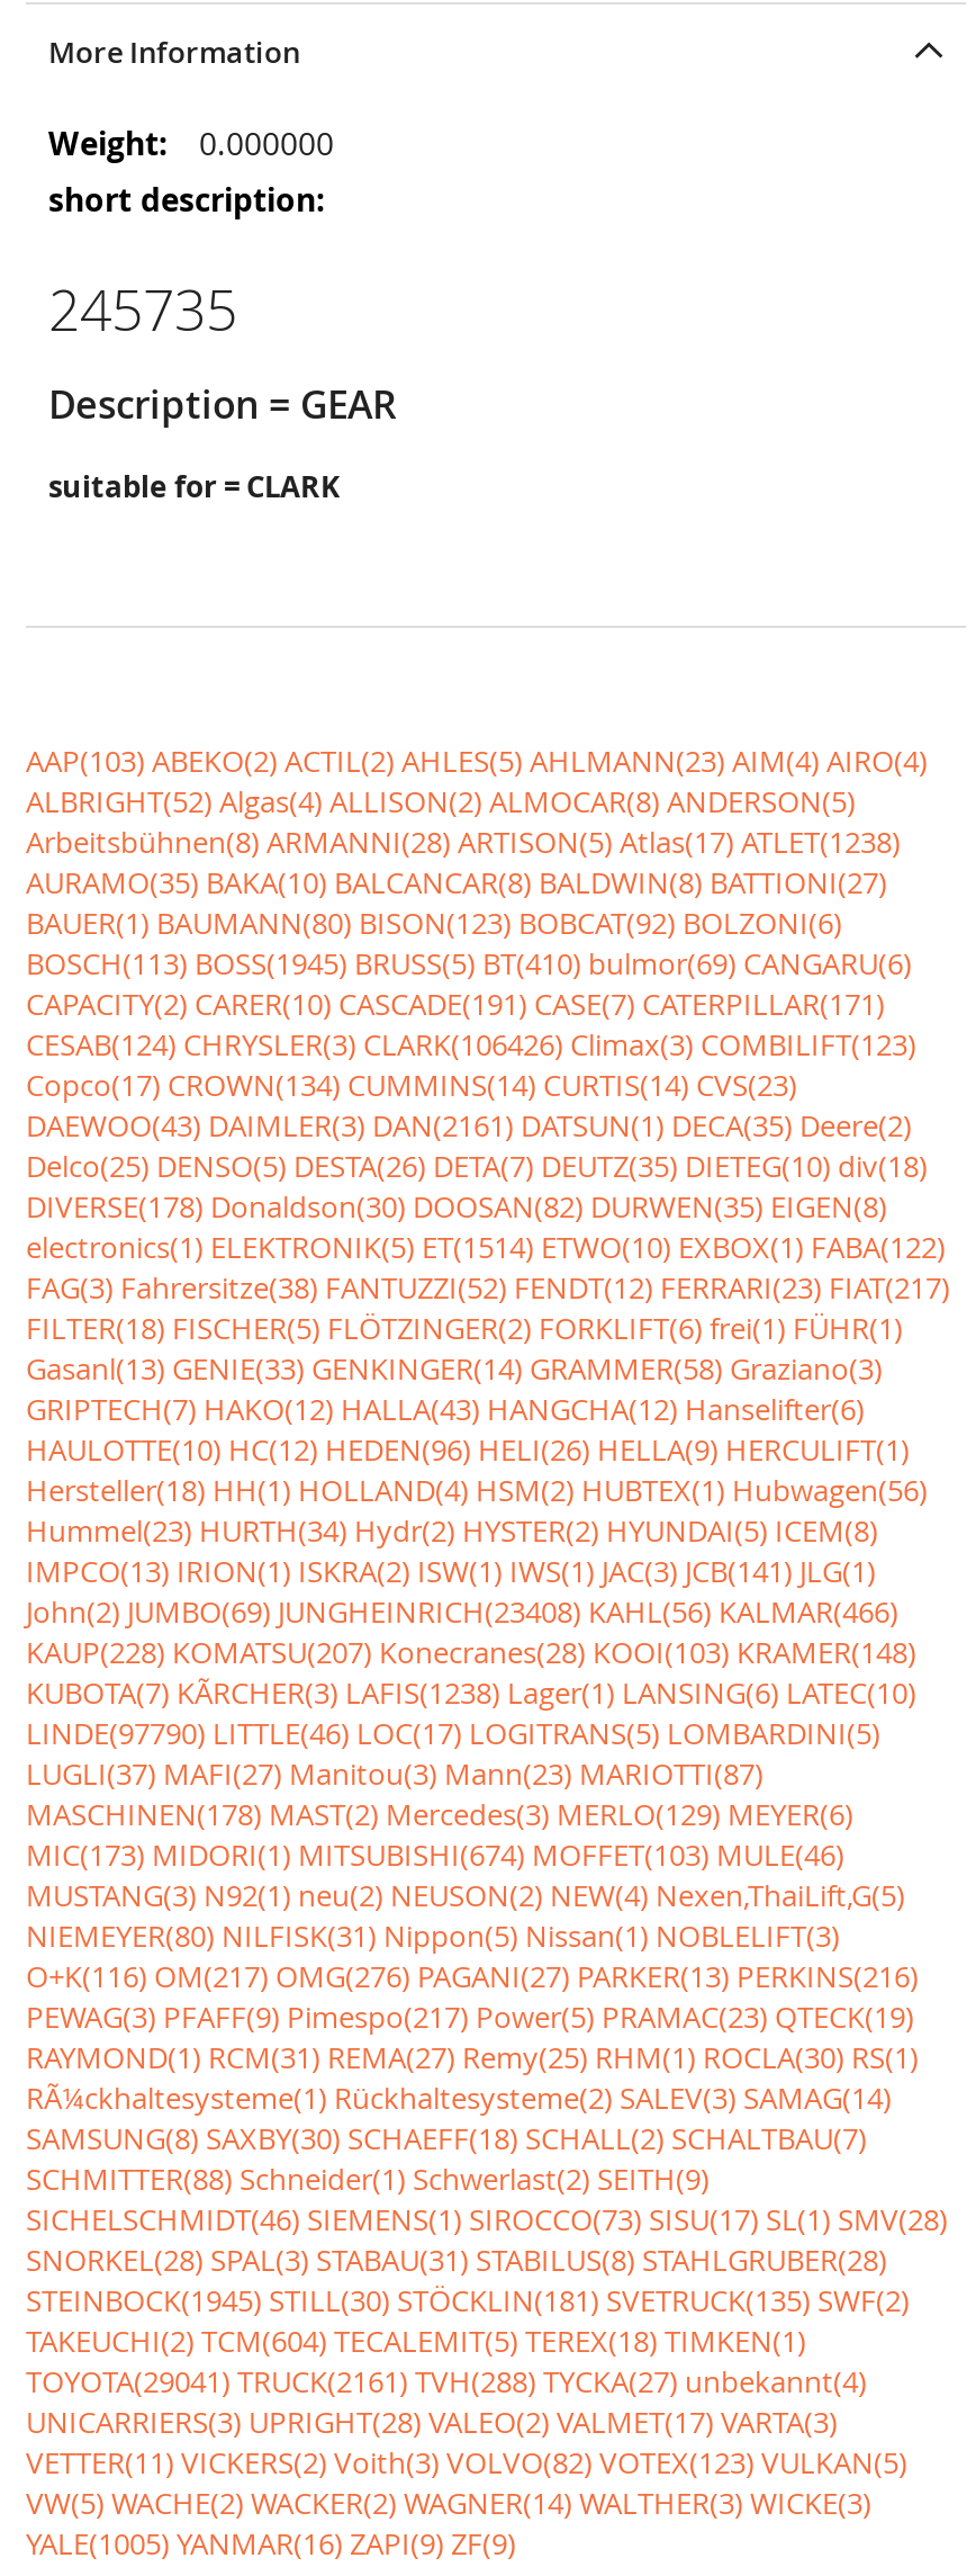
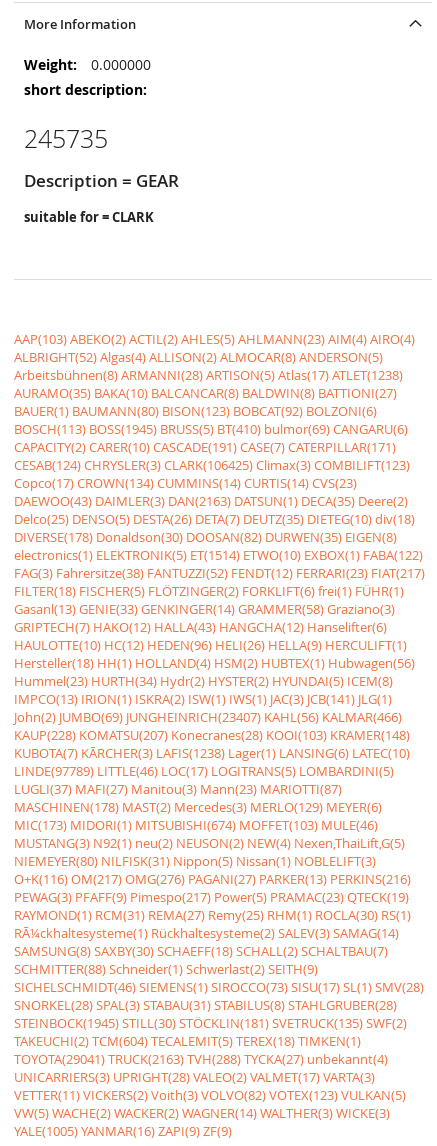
- CESAB(124) CHRYSLER(3) CLARK(106426) Climax(3) COMBILIFT(123)
+ CESAB(124) CHRYSLER(3) CLARK(106425) Climax(3) COMBILIFT(123)

- DAEWOO(43) DAIMLER(3) DAN(2161) DATSUN(1) DECA(35) Deere(2)
+ DAEWOO(43) DAIMLER(3) DAN(2163) DATSUN(1) DECA(35) Deere(2)

- John(2) JUMBO(69) JUNGHEINRICH(23408) KAHL(56) KALMAR(466)
+ John(2) JUMBO(69) JUNGHEINRICH(23407) KAHL(56) KALMAR(466)

- LINDE(97790) LITTLE(46) LOC(17) LOGITRANS(5) LOMBARDINI(5)
+ LINDE(97789) LITTLE(46) LOC(17) LOGITRANS(5) LOMBARDINI(5)

- TOYOTA(29041) TRUCK(2161) TVH(288) TYCKA(27) unbekannt(4)
+ TOYOTA(29041) TRUCK(2163) TVH(288) TYCKA(27) unbekannt(4)
